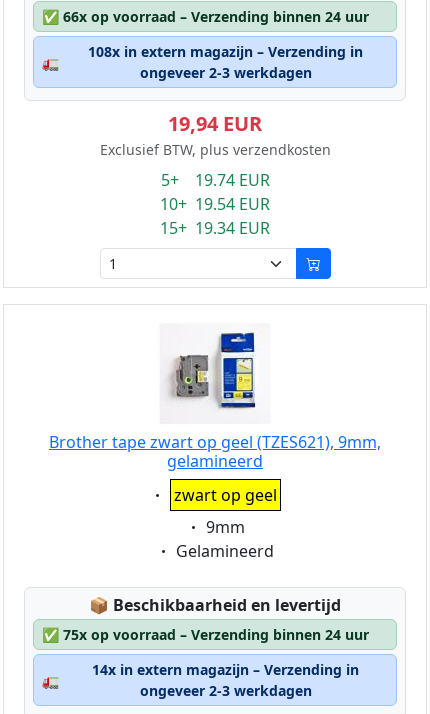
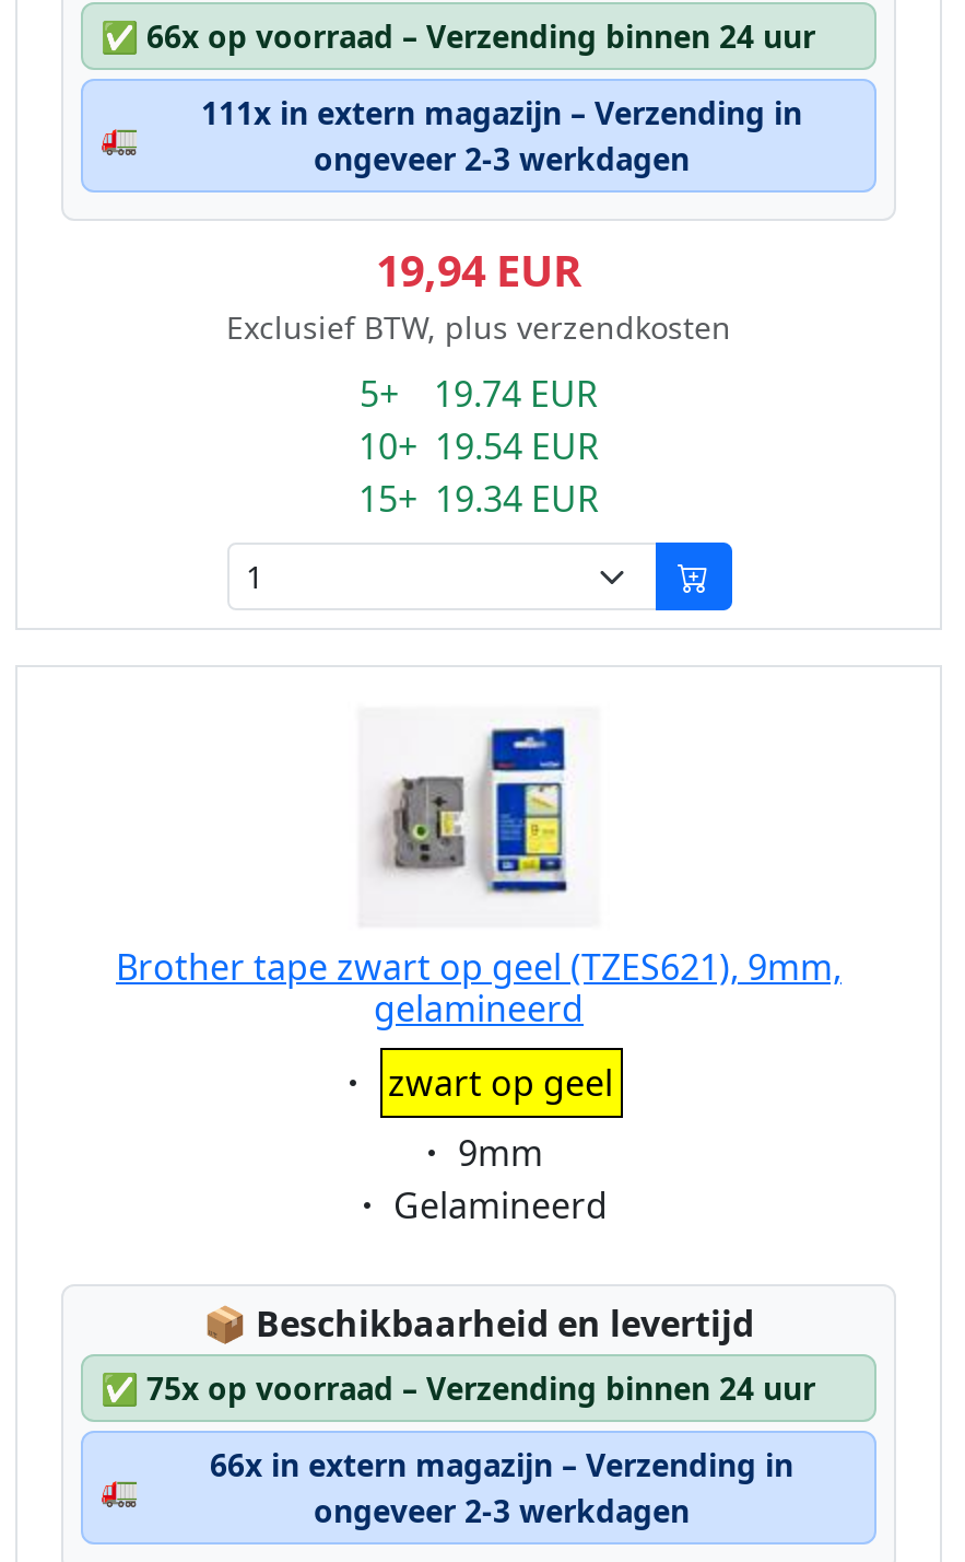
- 108x in extern magazijn – Verzending in
+ 111x in extern magazijn – Verzending in

- 14x in extern magazijn – Verzending in
+ 66x in extern magazijn – Verzending in
